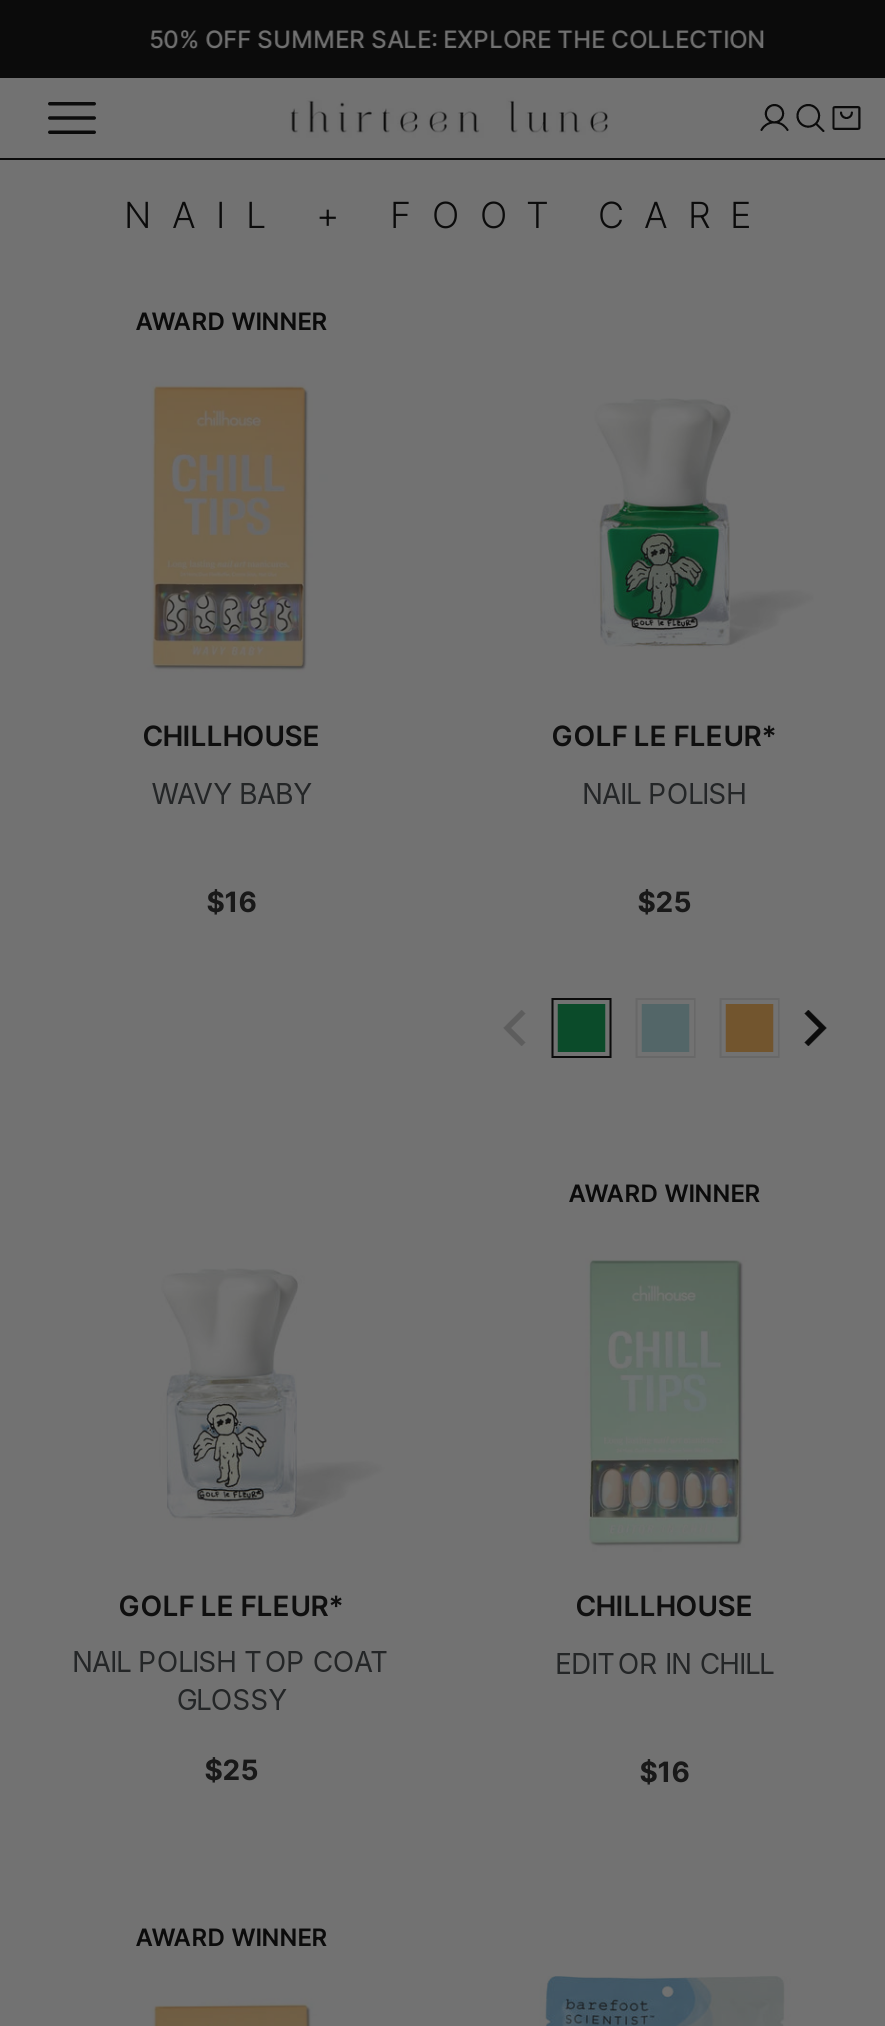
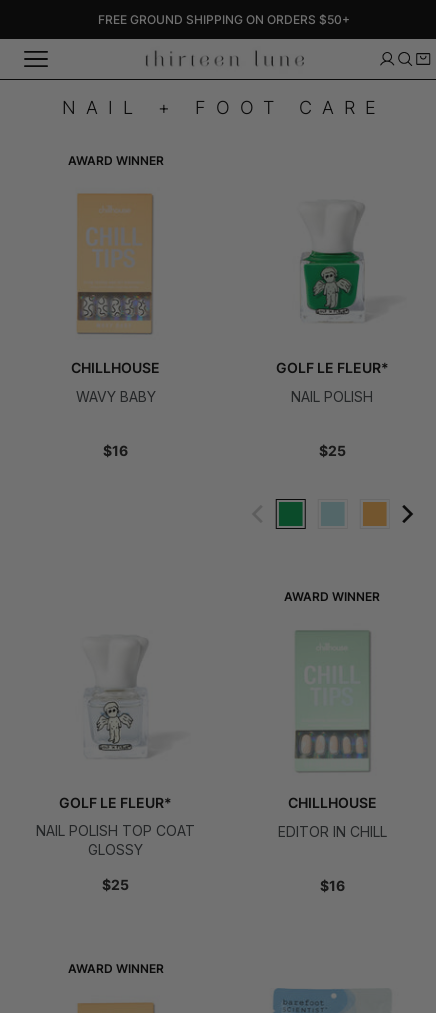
- 50% OFF SUMMER SALE: EXPLORE THE COLLECTION
+ FREE GROUND SHIPPING ON ORDERS $50+
